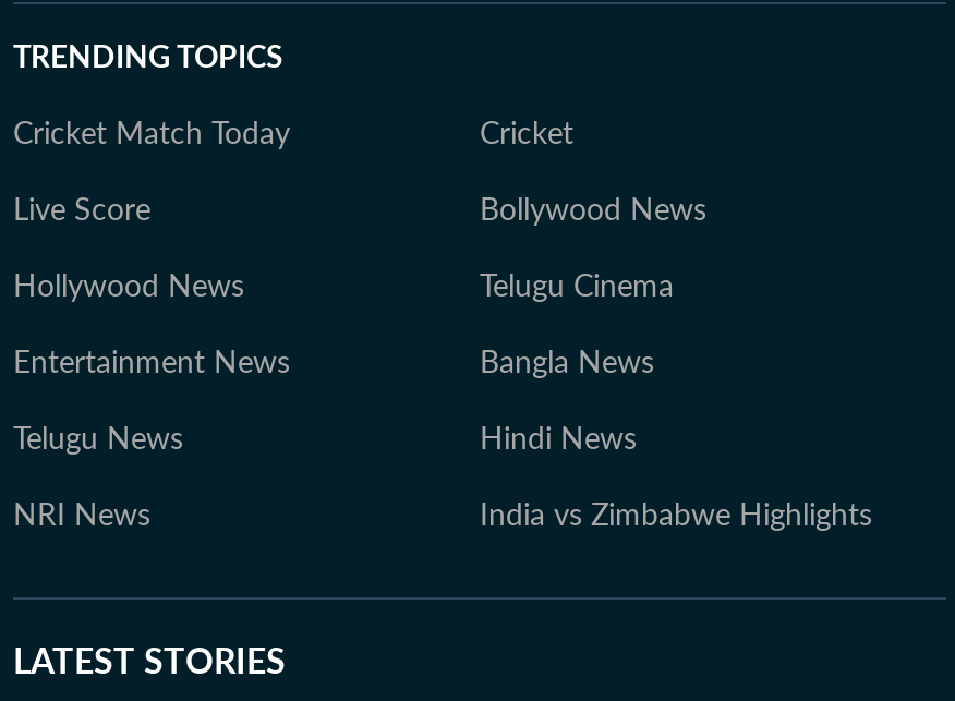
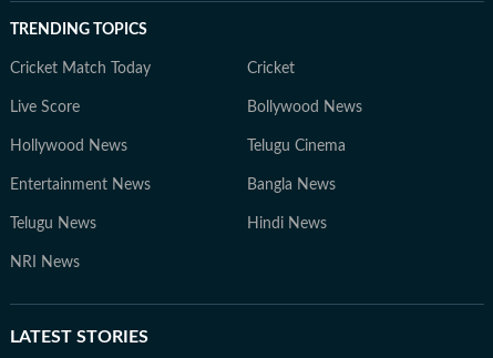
- India vs Zimbabwe Highlights
